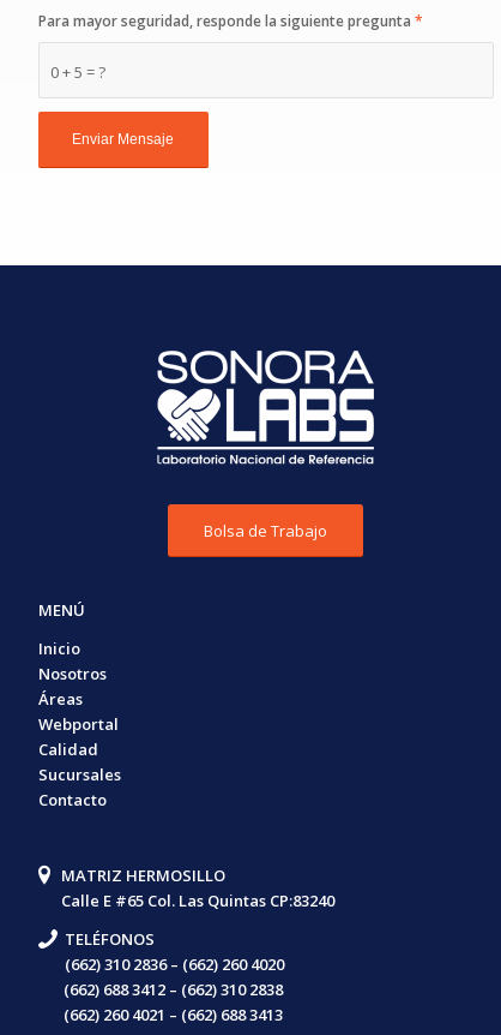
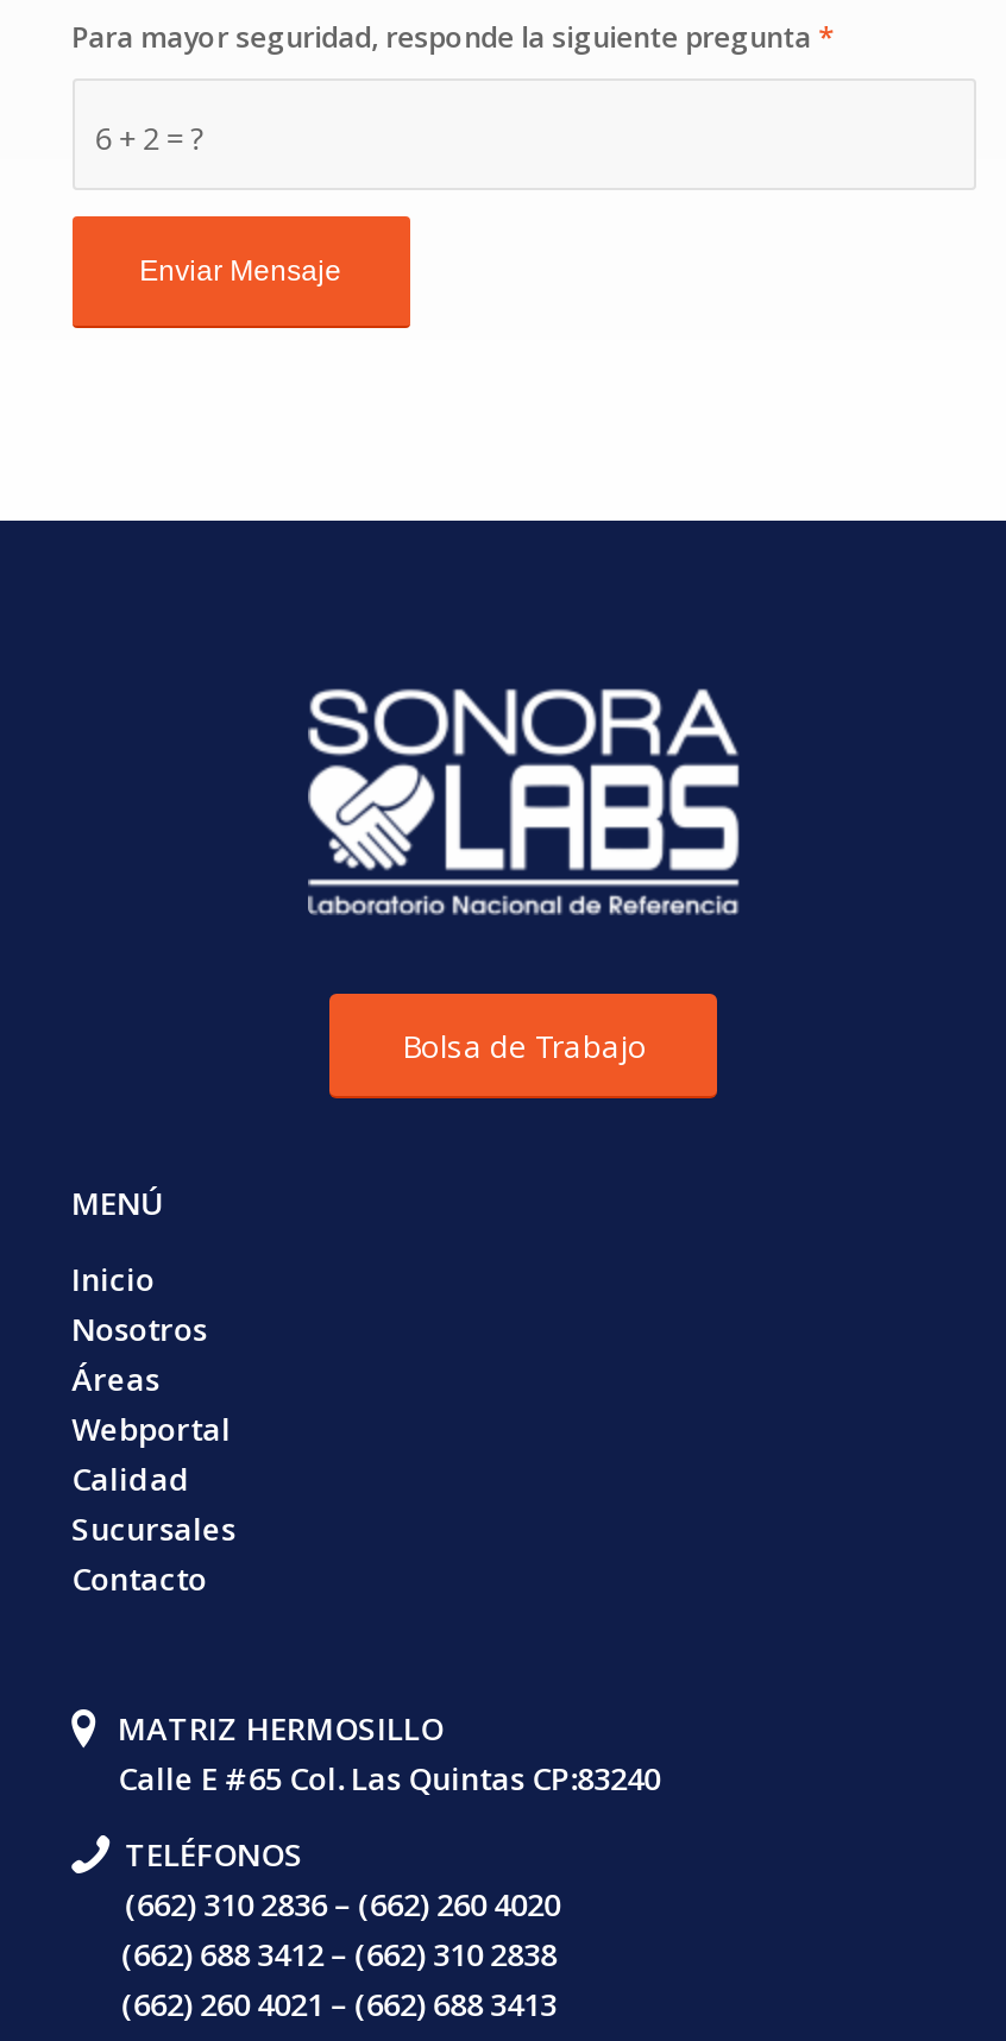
- 0 + 5 = ?
+ 6 + 2 = ?
